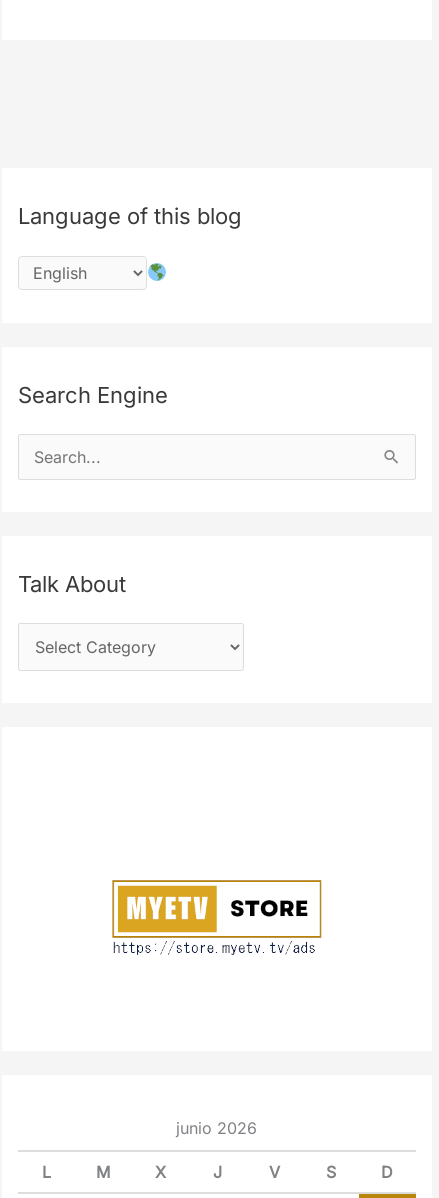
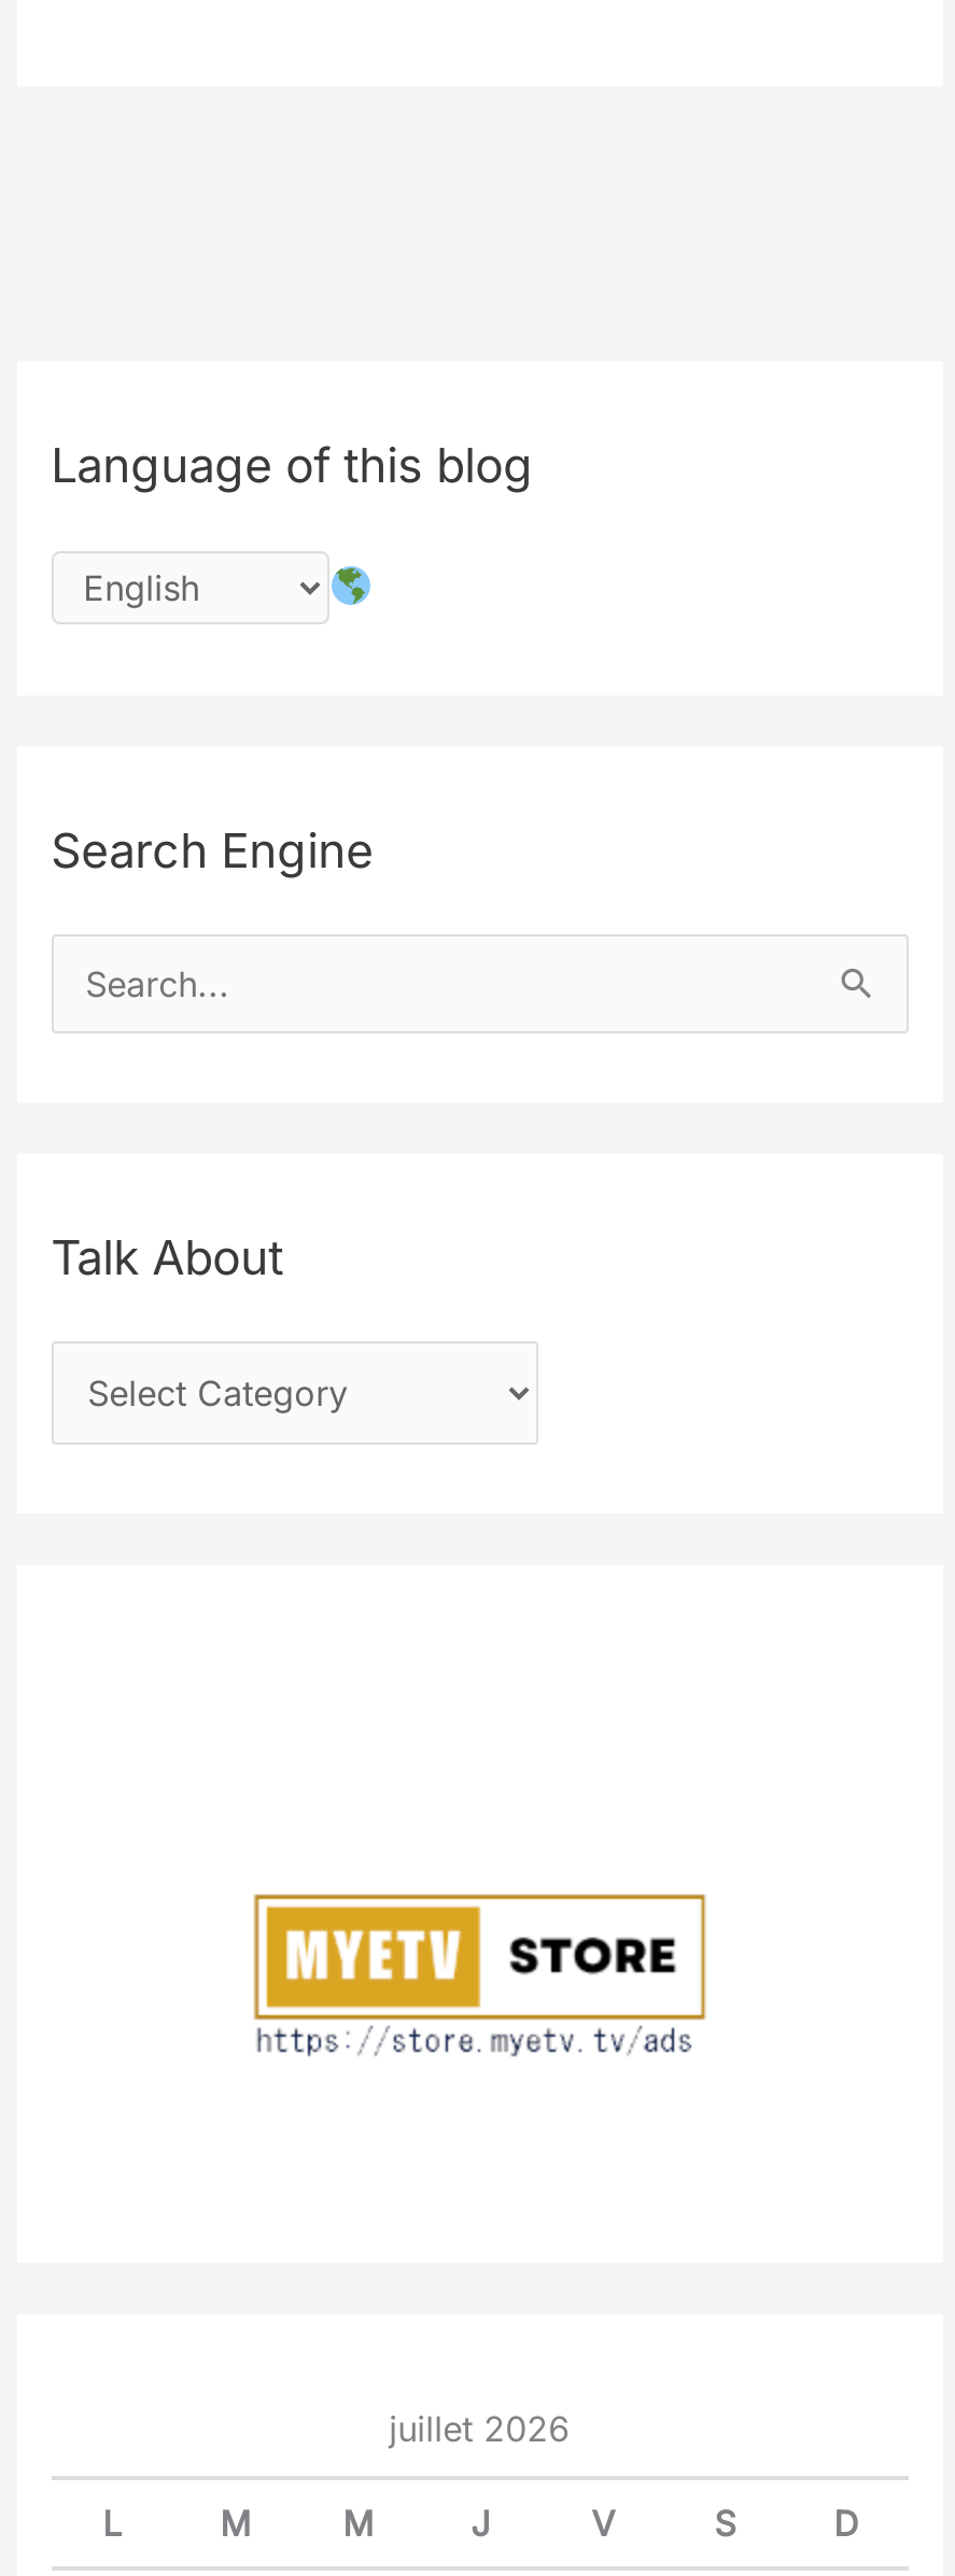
- junio 2026
+ juillet 2026

- X
+ M
